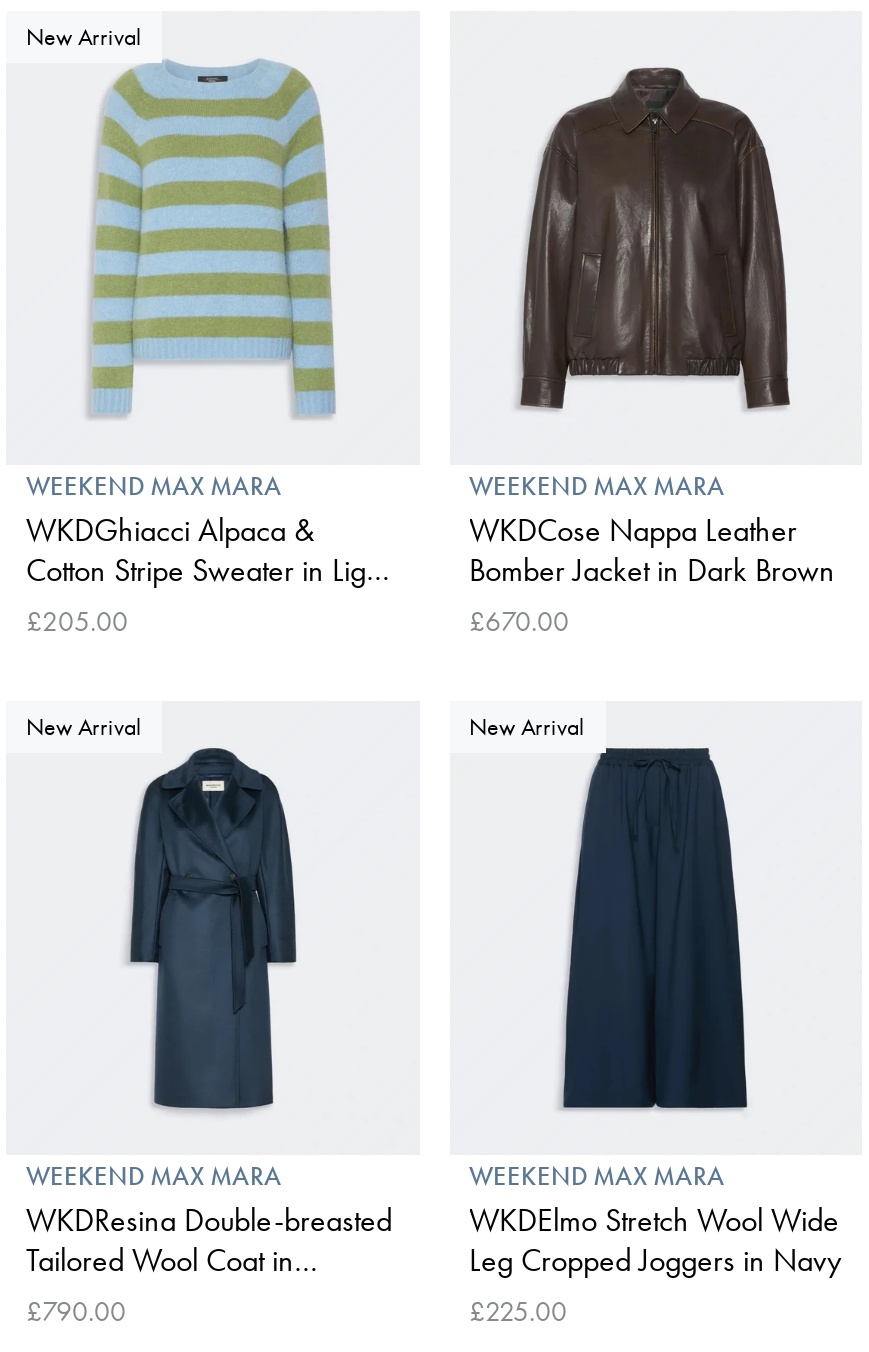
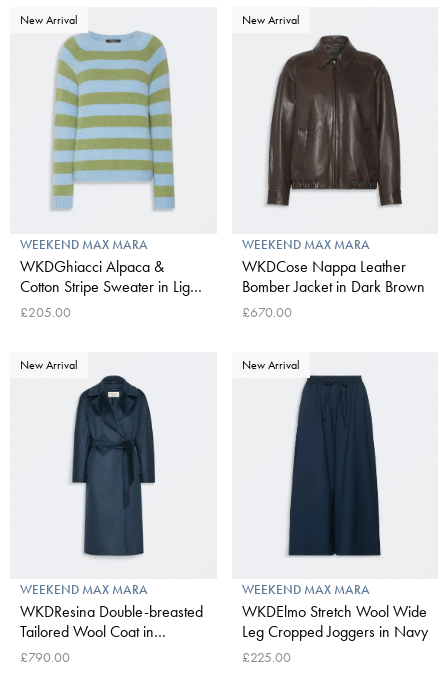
+ New Arrival
